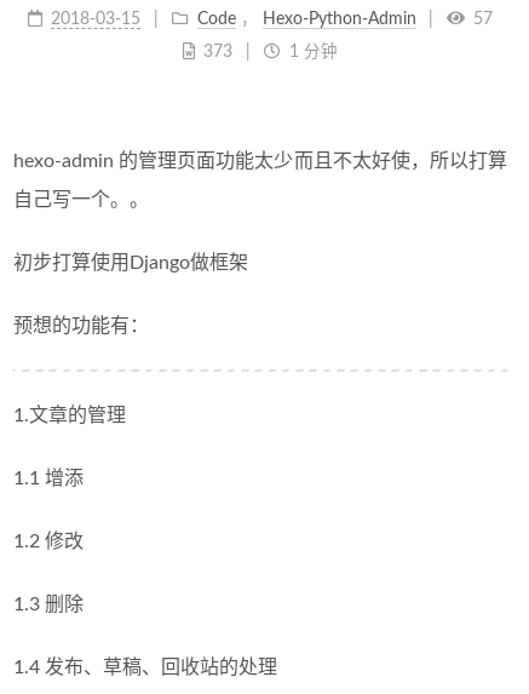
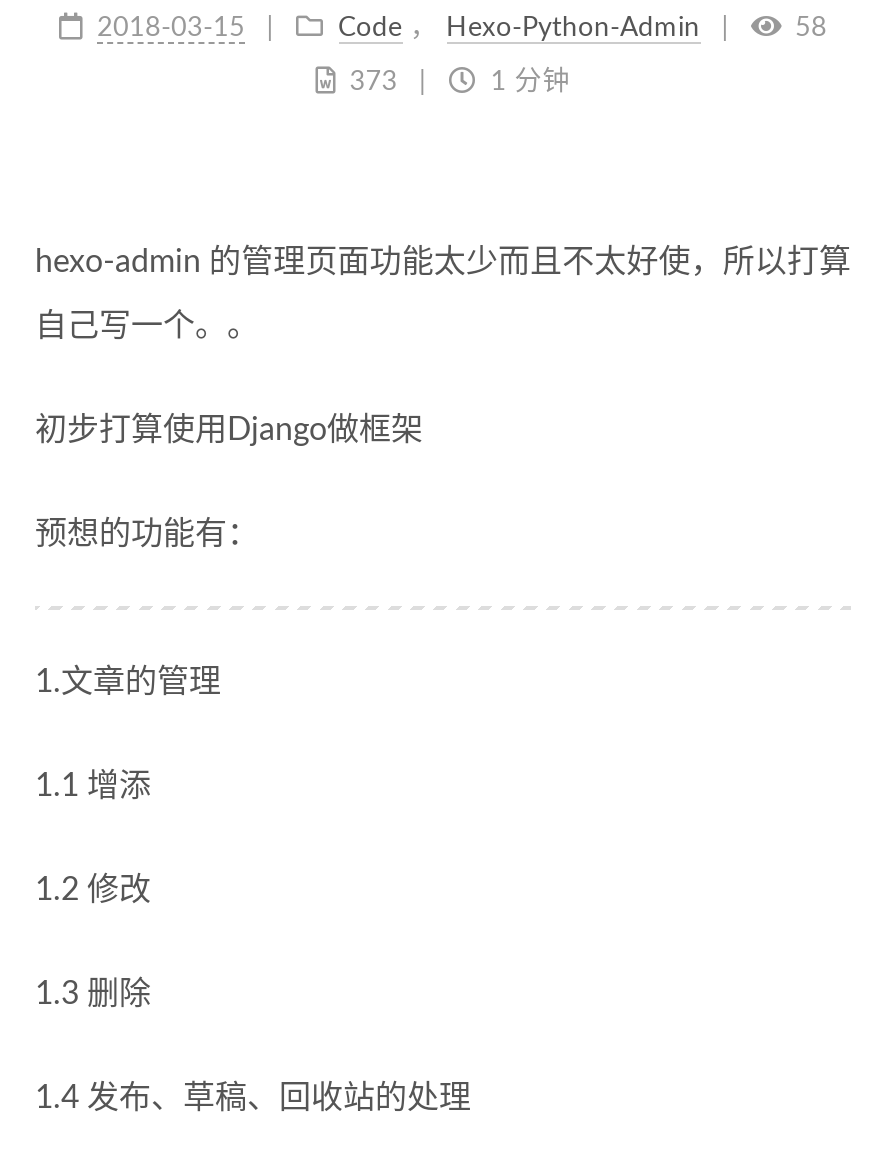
- 57
+ 58
